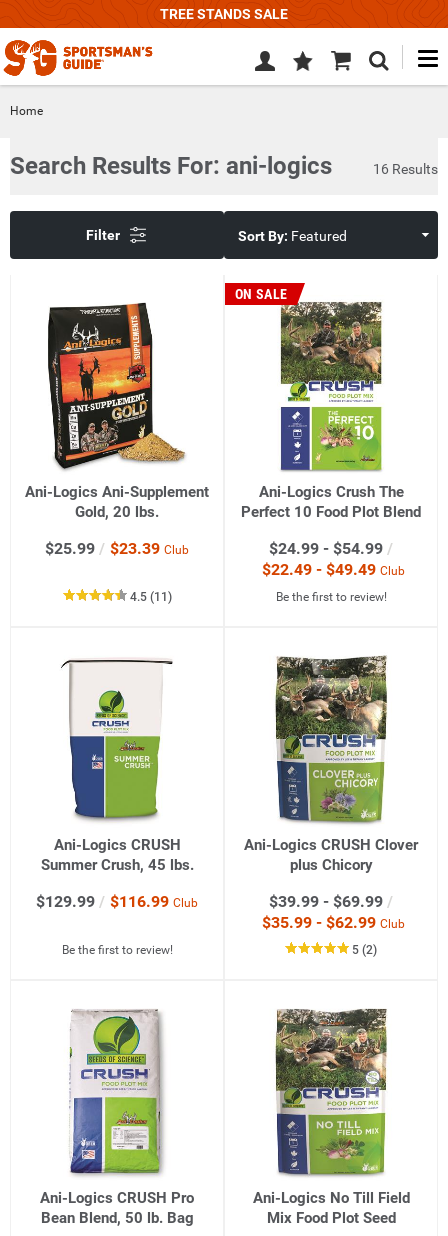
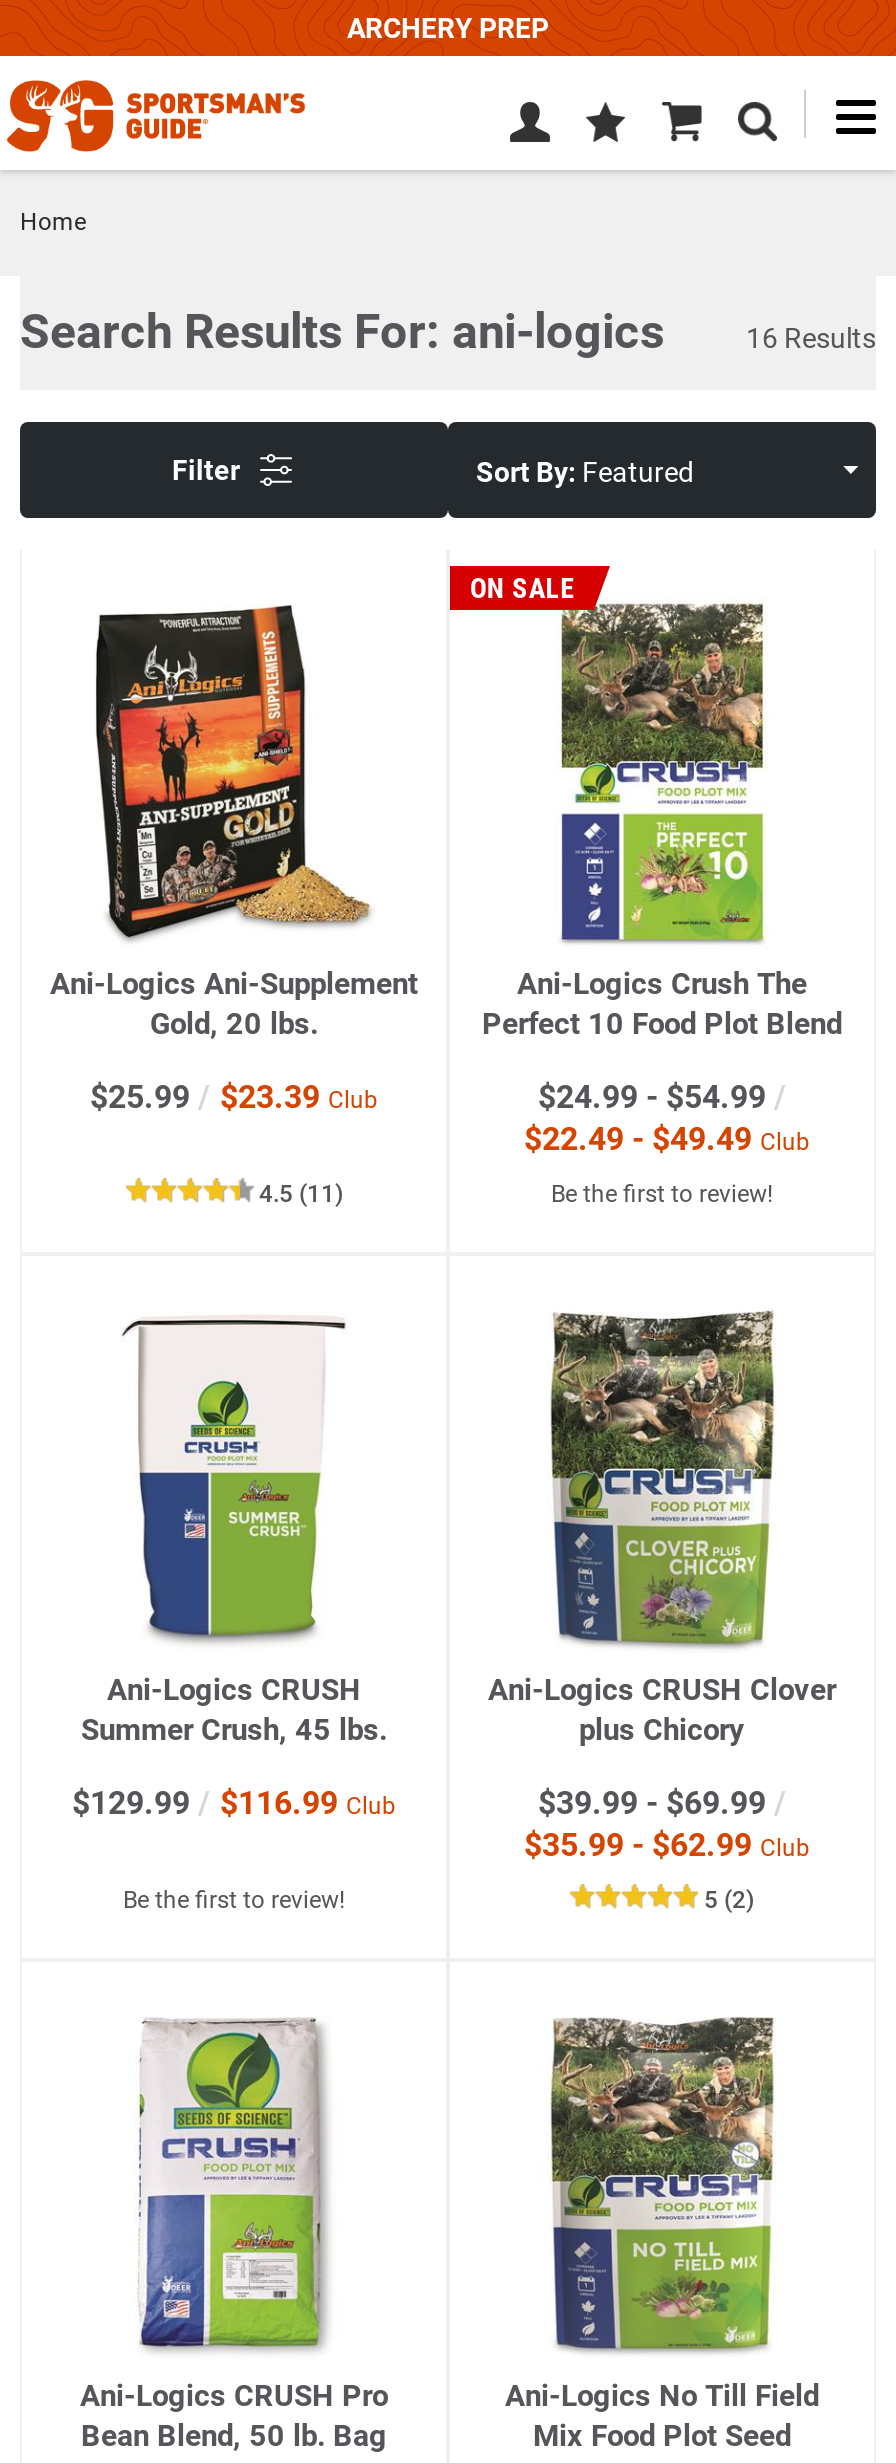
- TREE STANDS SALE
+ ARCHERY PREP
